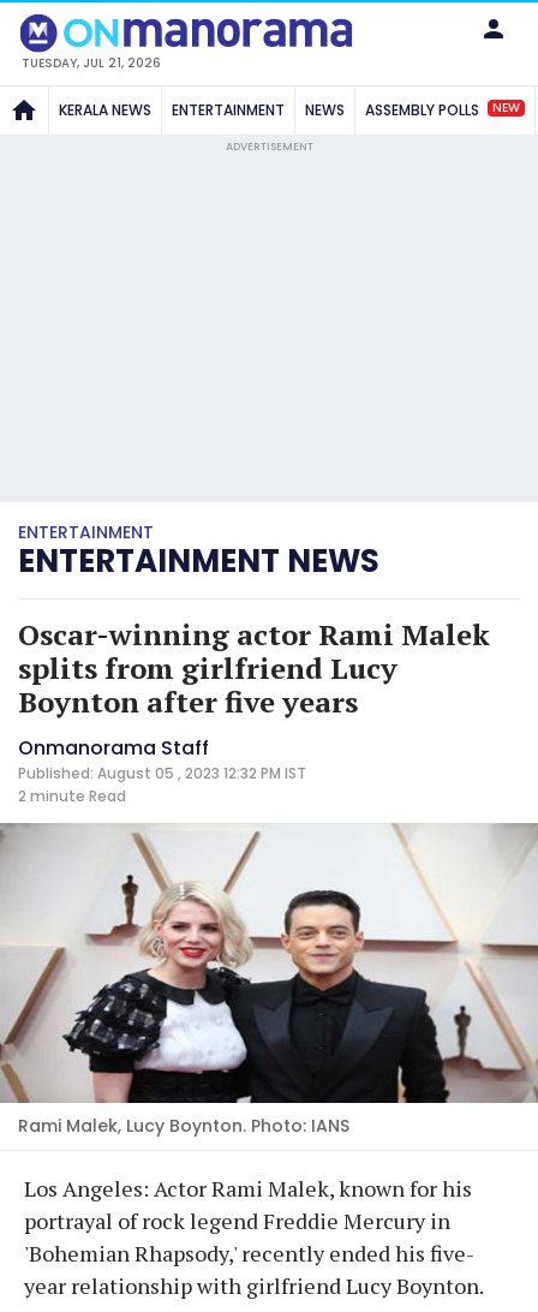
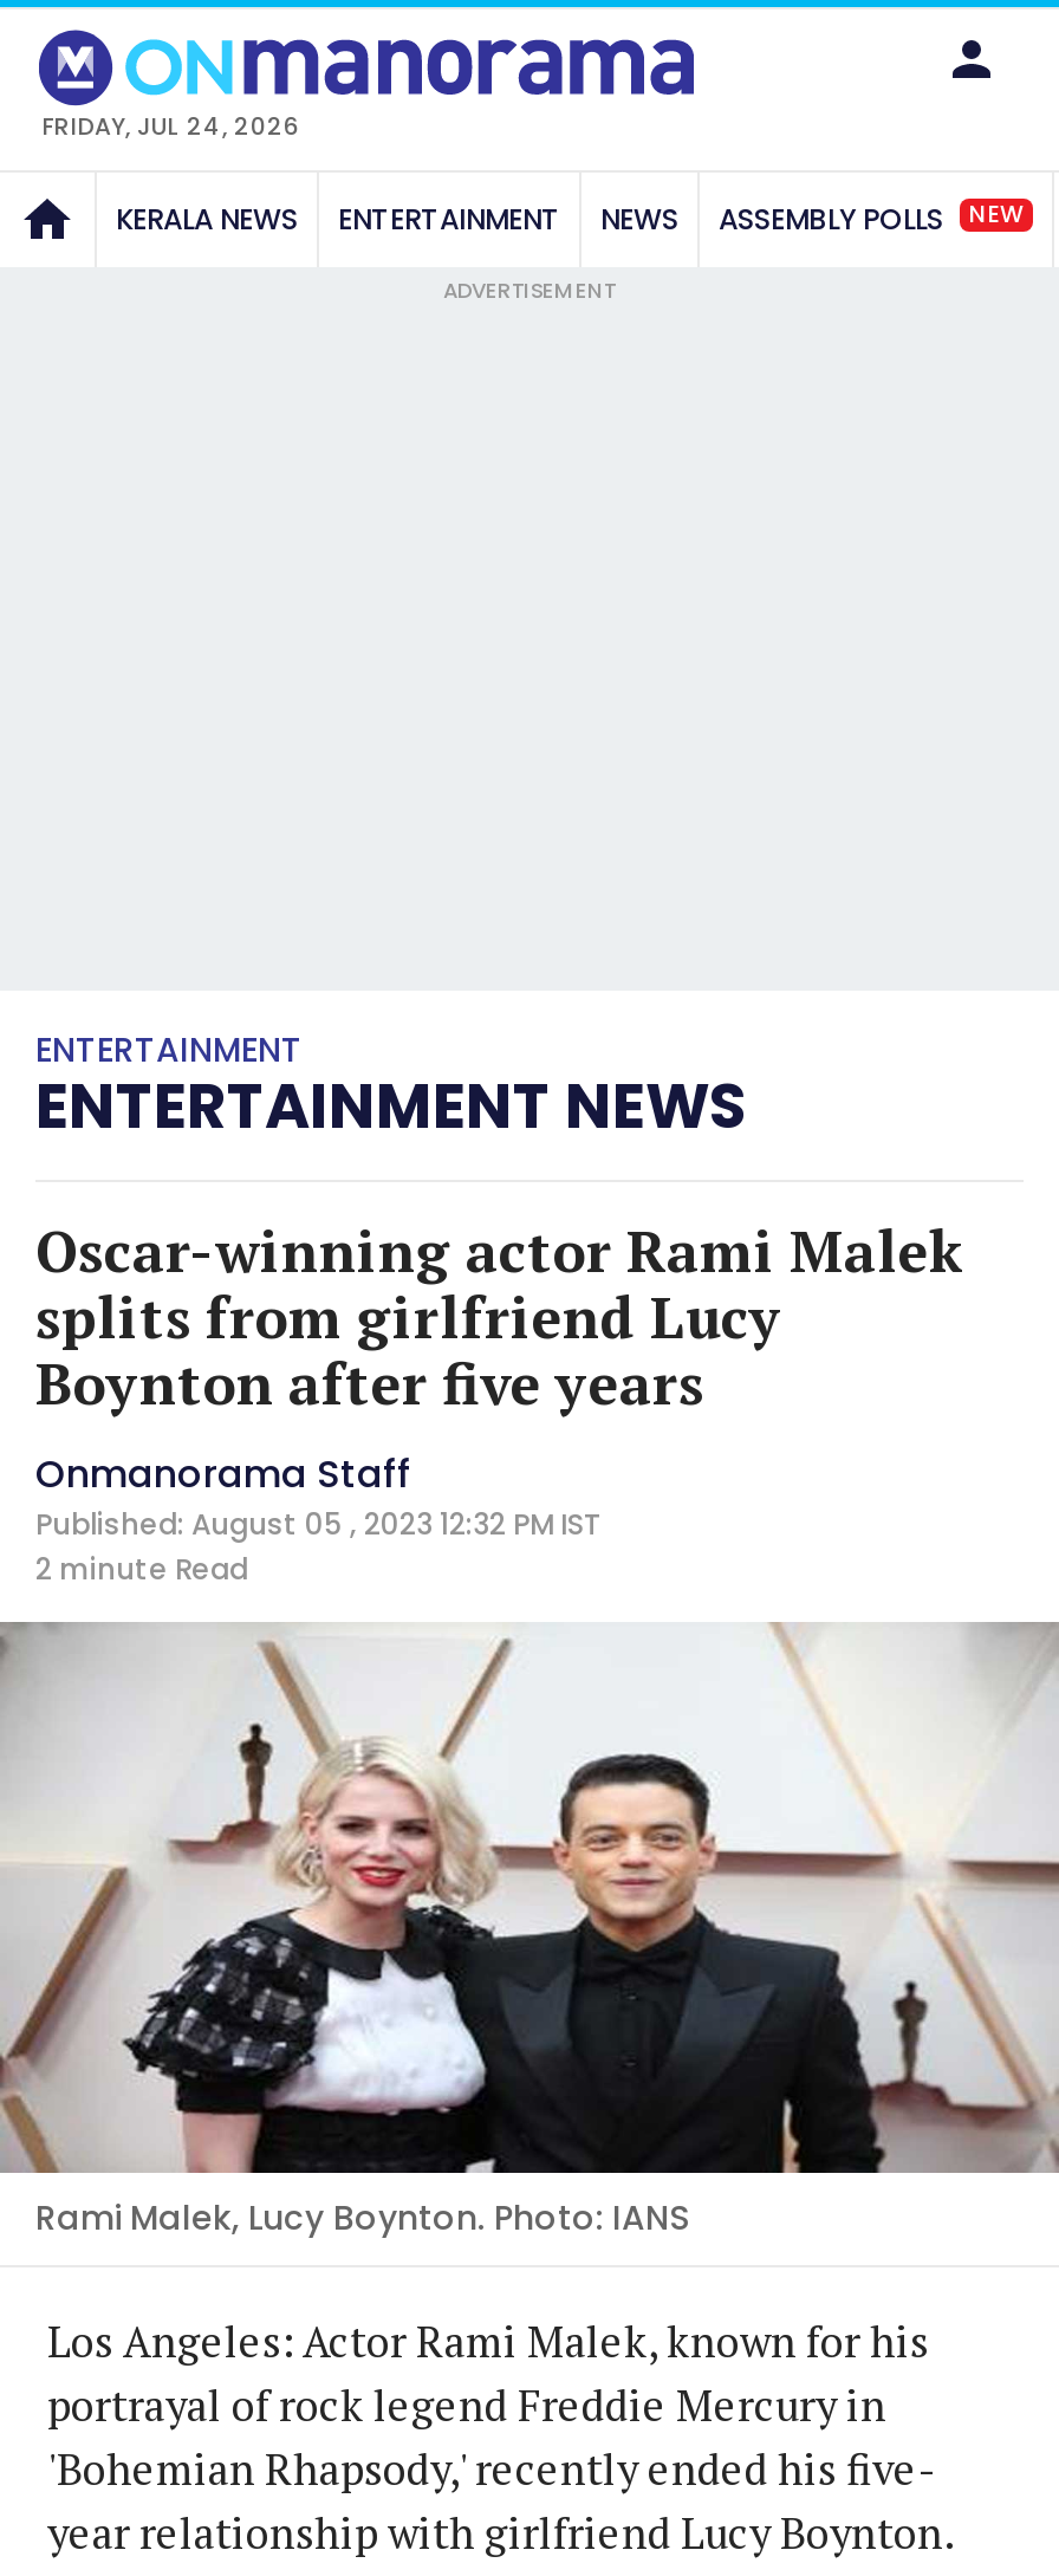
- TUESDAY, JUL 21, 2026
+ FRIDAY, JUL 24, 2026
